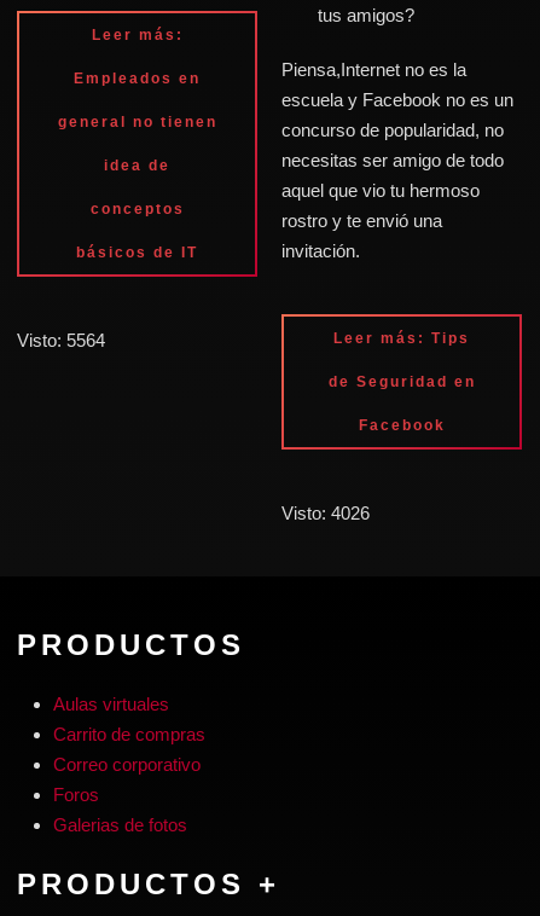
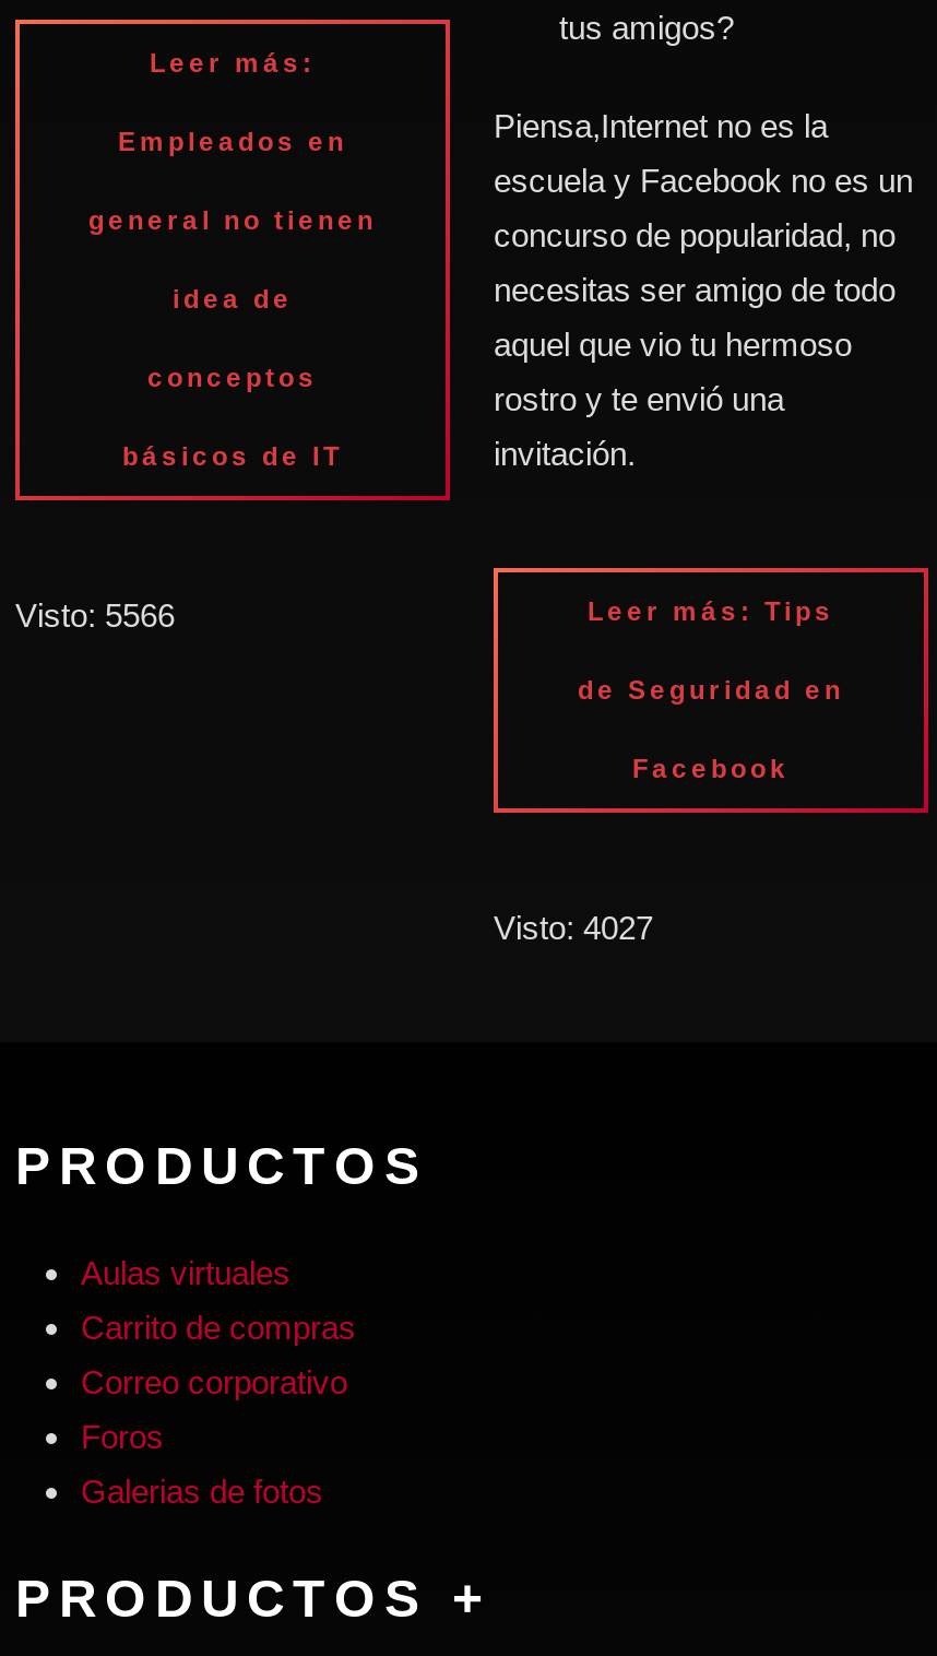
- Visto: 5564
+ Visto: 5566

- Visto: 4026
+ Visto: 4027
